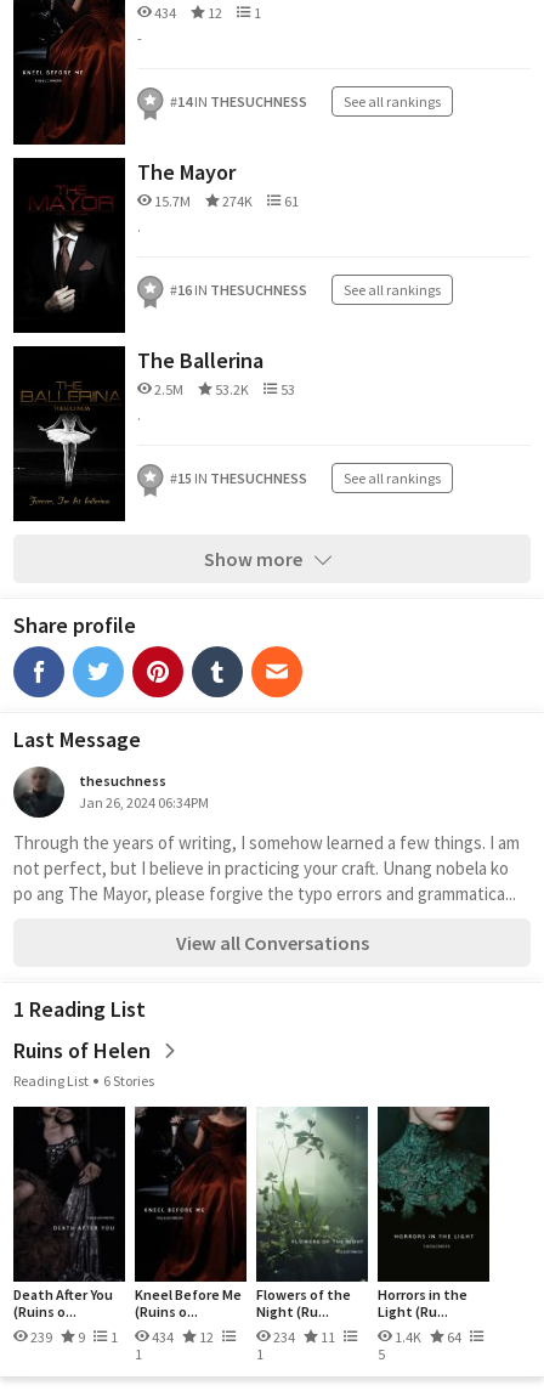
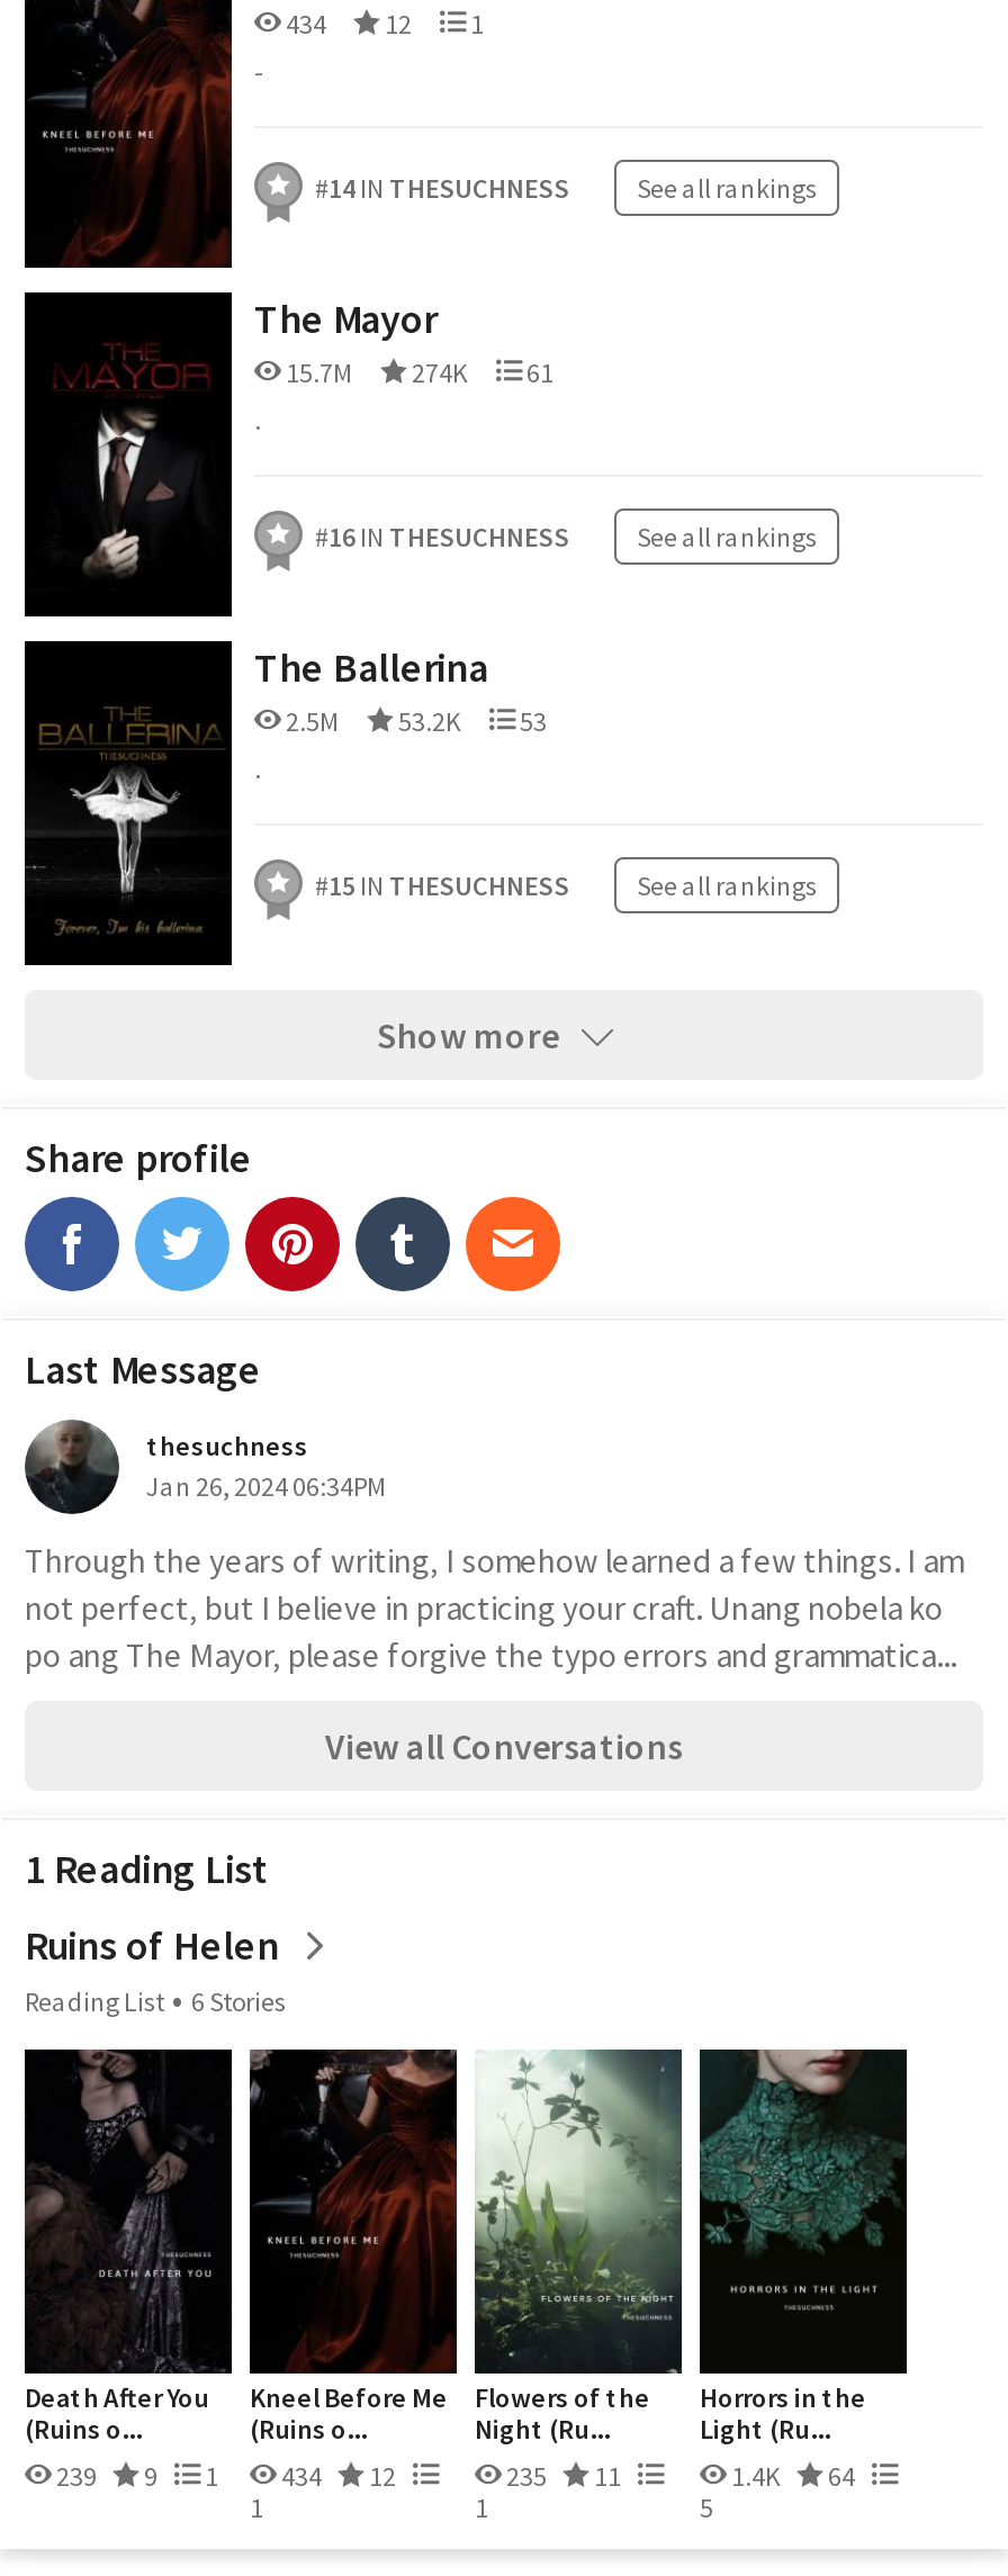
- 234 11
+ 235 11
